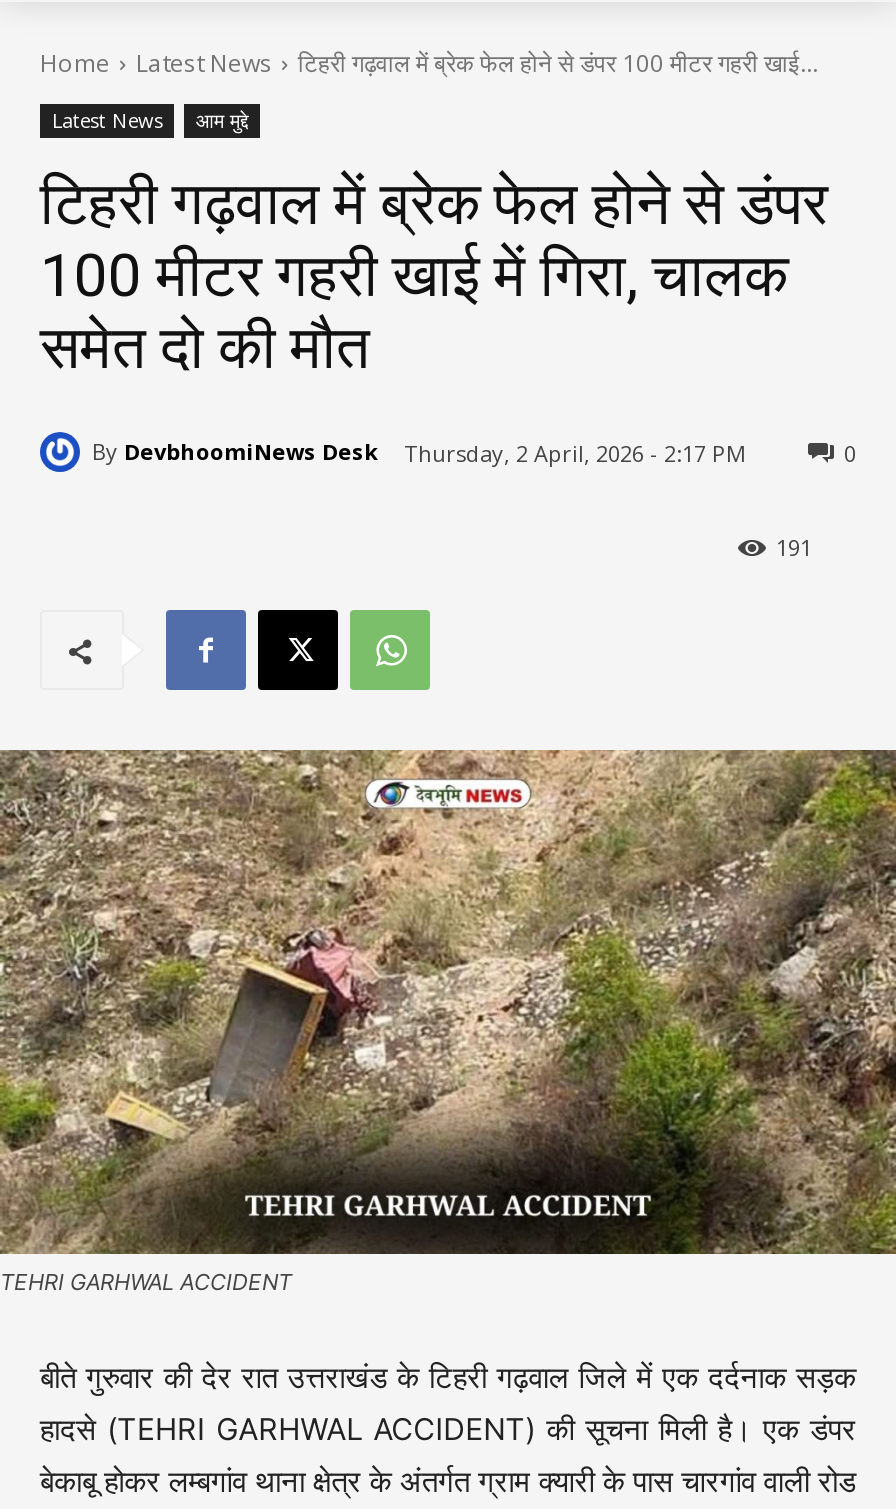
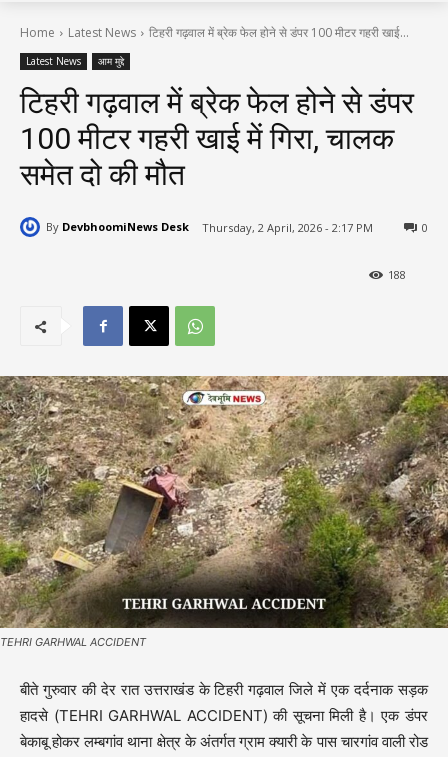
- 191
+ 188
